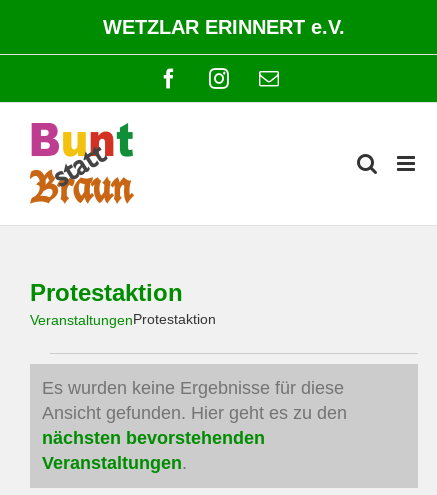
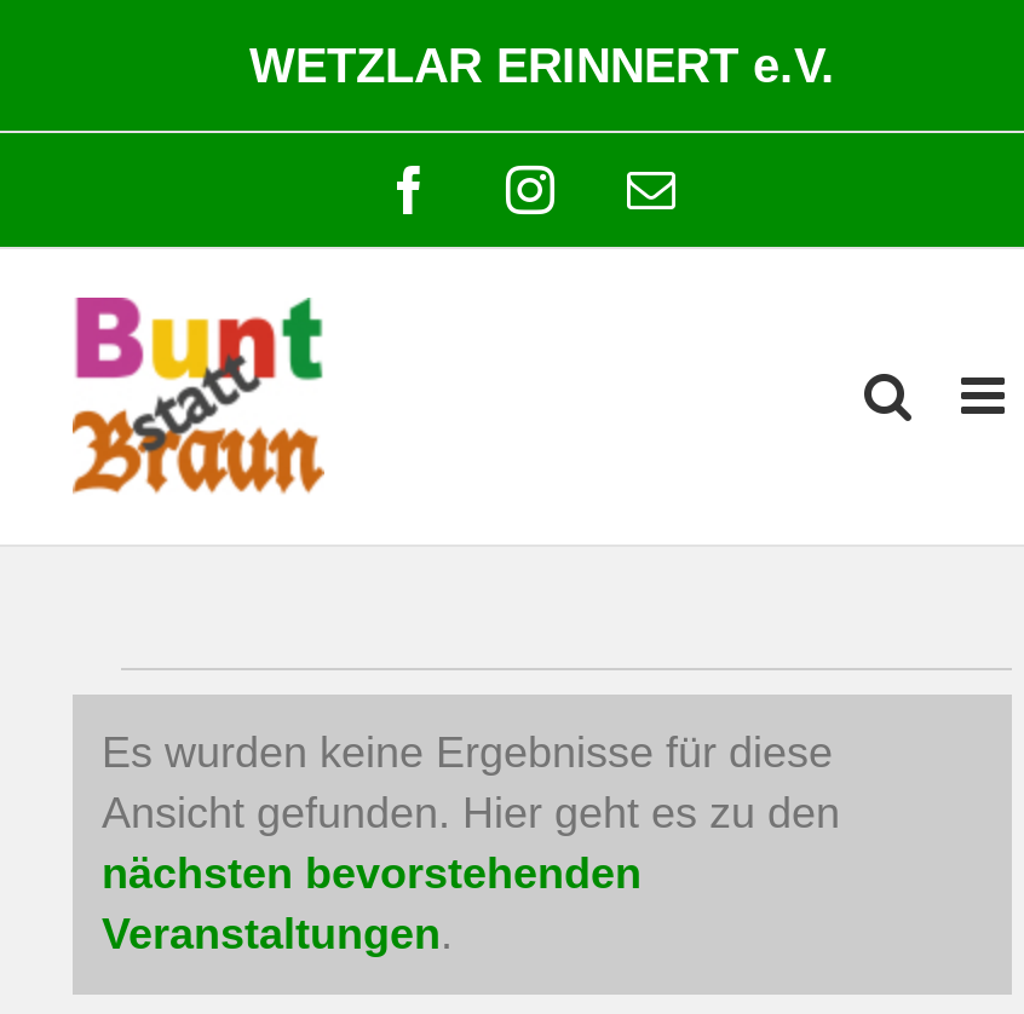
- Protestaktion
- VeranstaltungenProtestaktion
